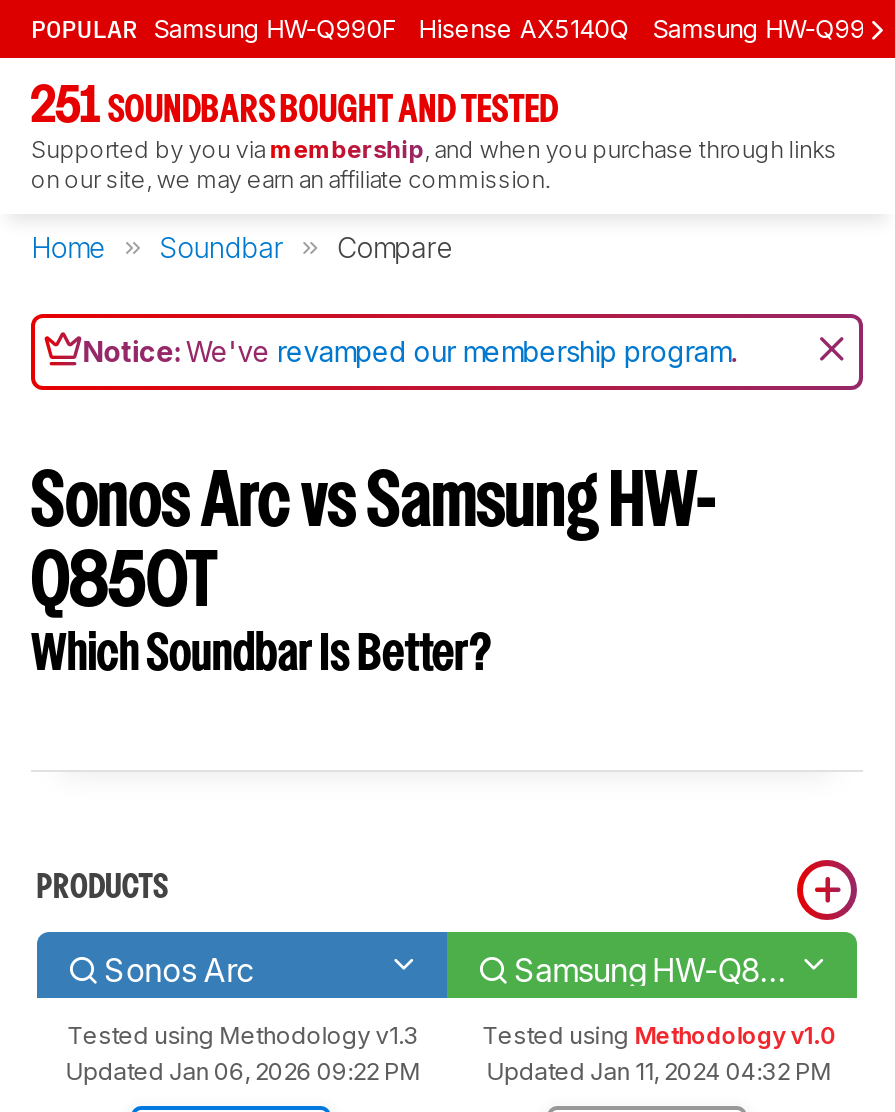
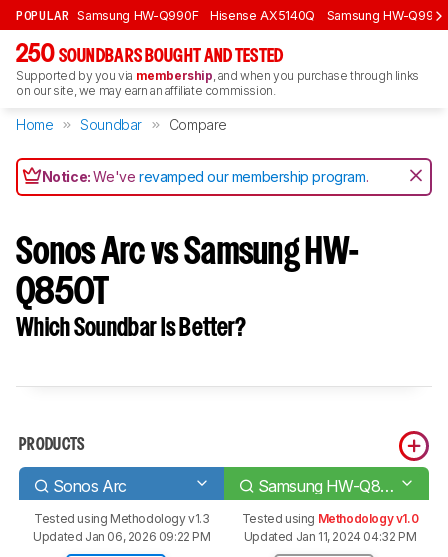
- 251 SOUNDBARS BOUGHT AND TESTED
+ 250 SOUNDBARS BOUGHT AND TESTED
